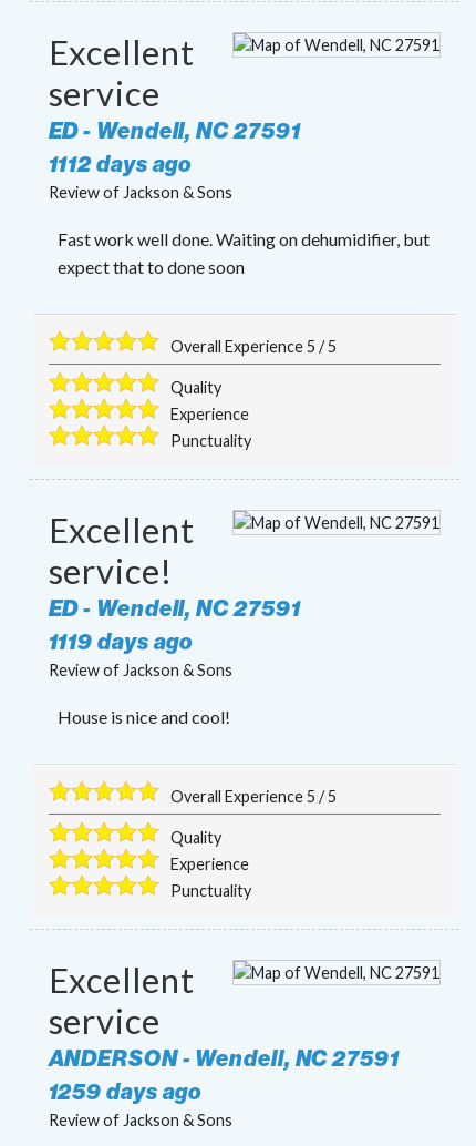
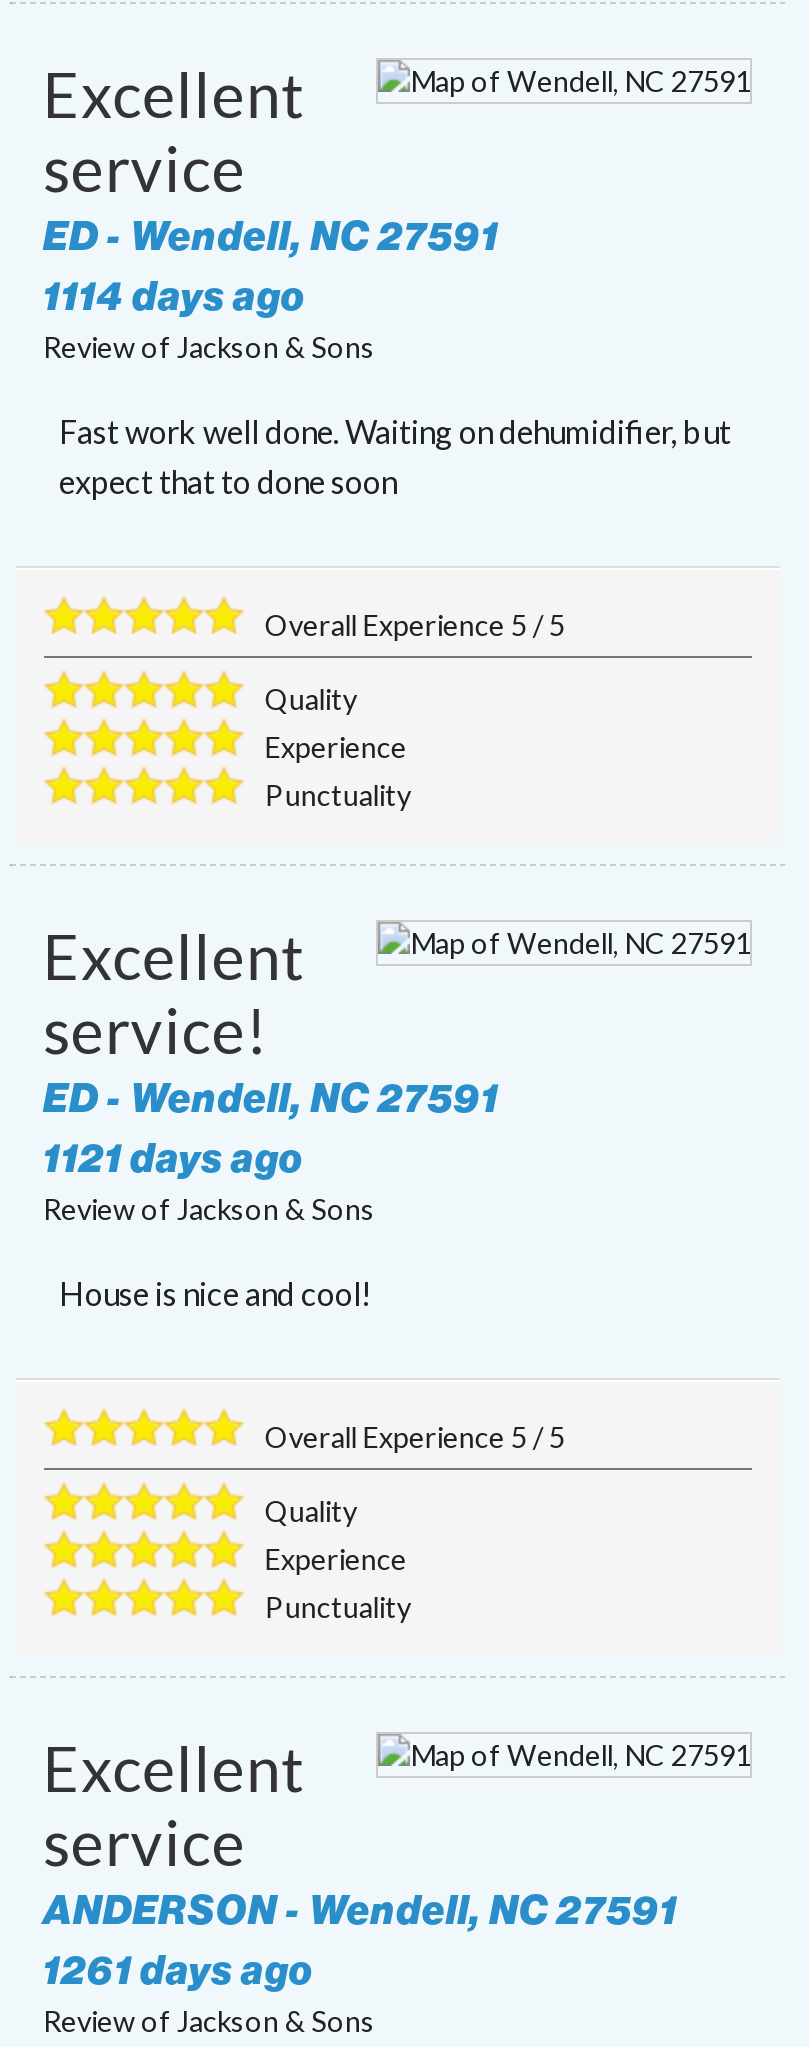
- 1112 days ago
+ 1114 days ago

- 1119 days ago
+ 1121 days ago

- 1259 days ago
+ 1261 days ago
